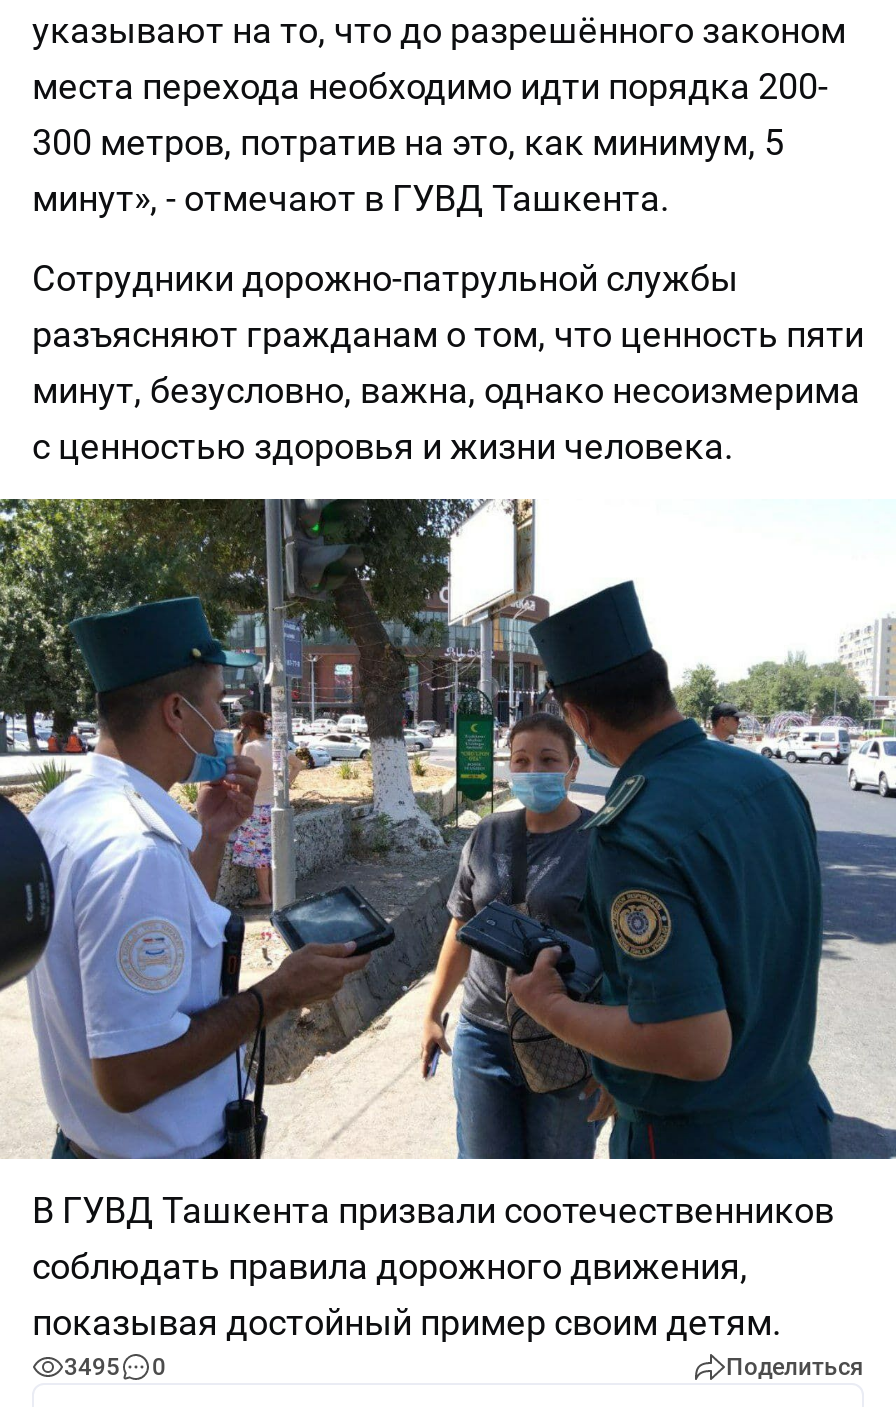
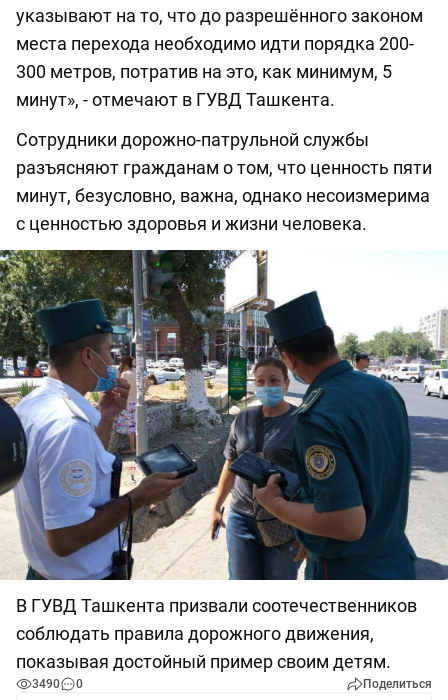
- 3495 0
+ 3490 0
